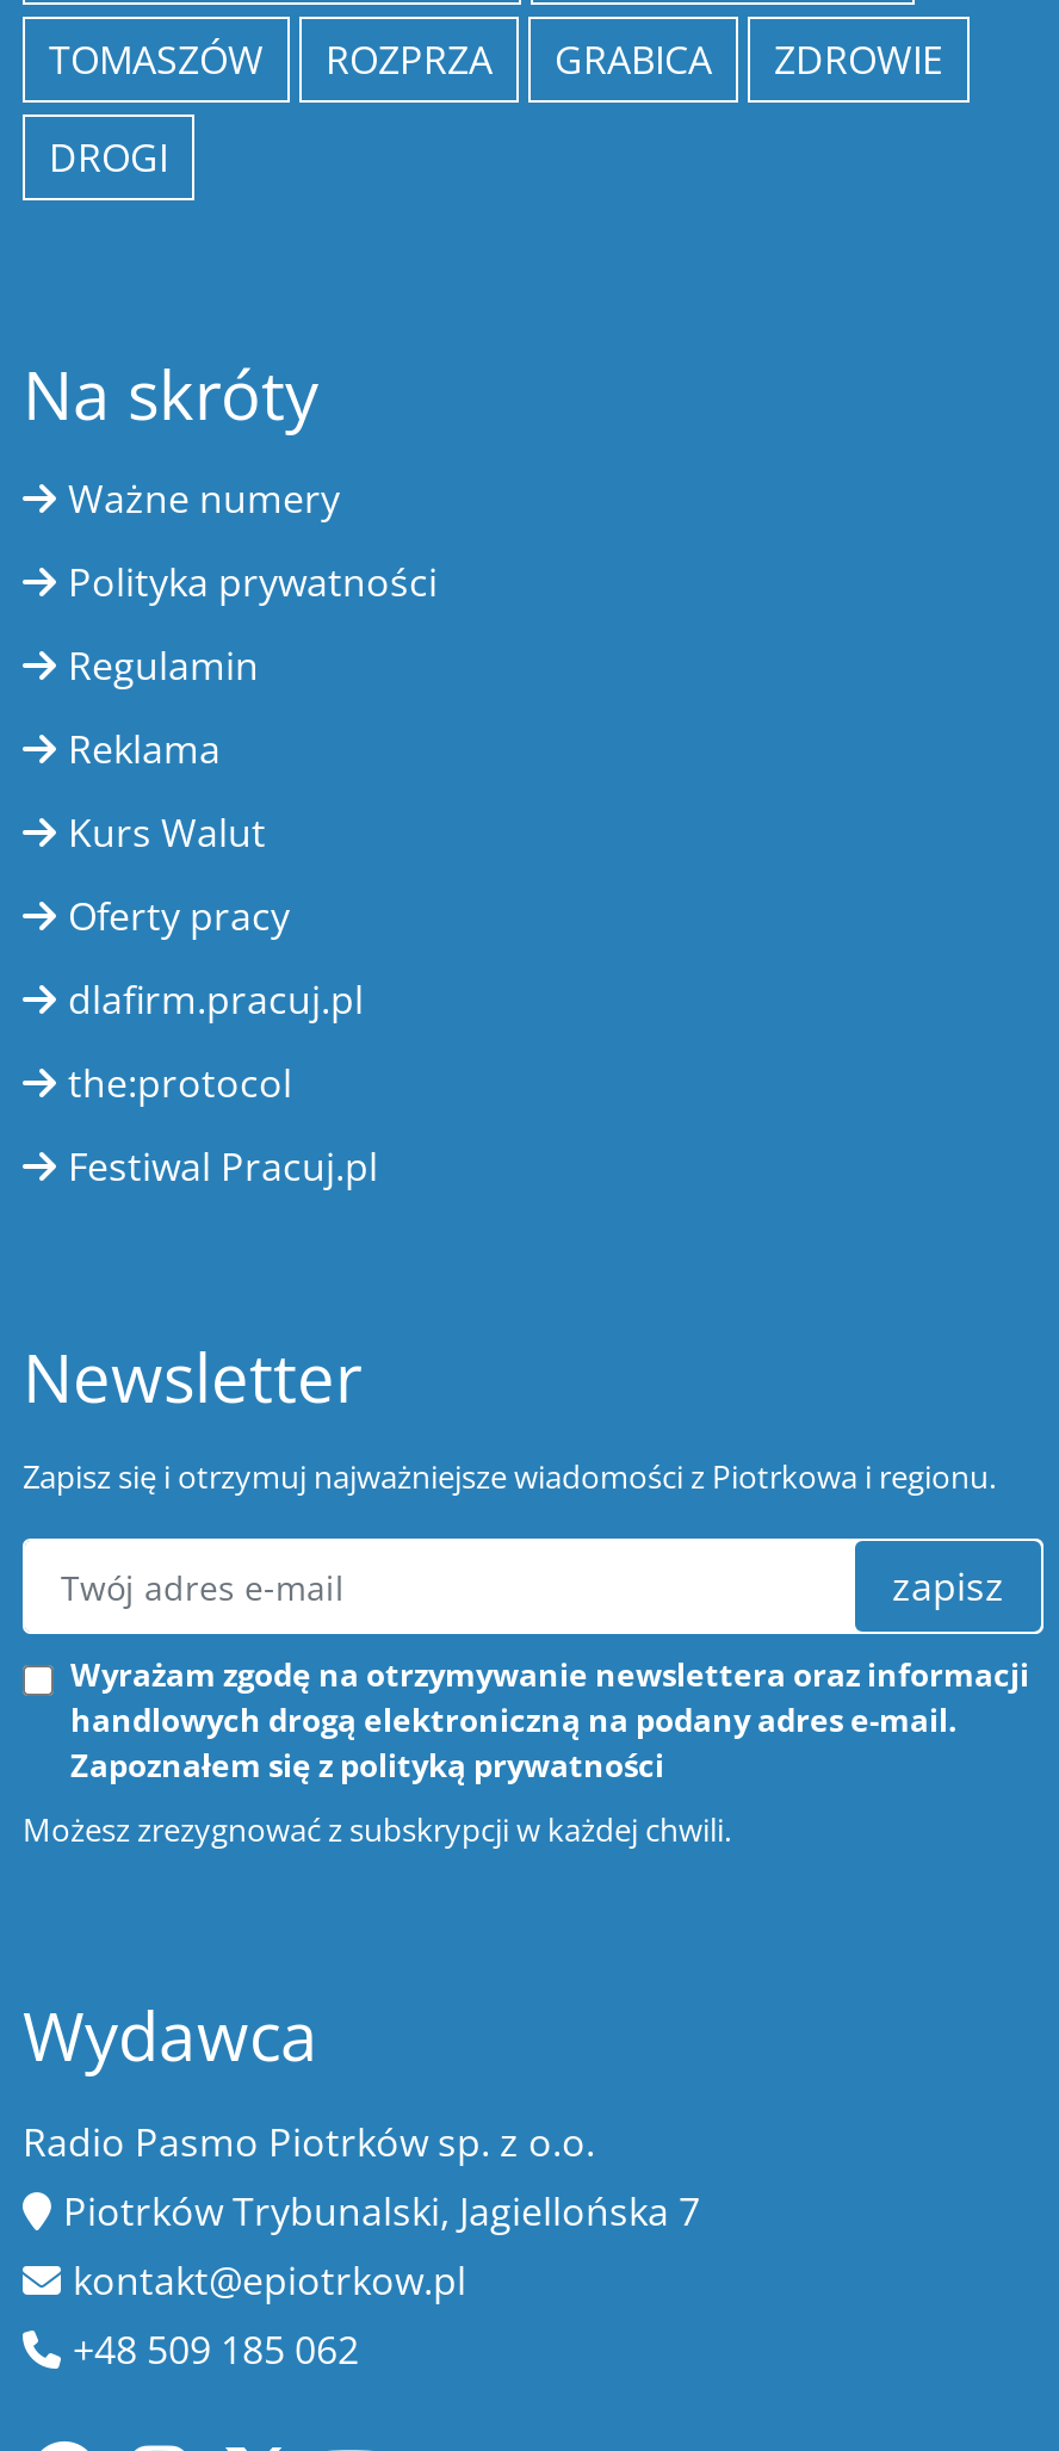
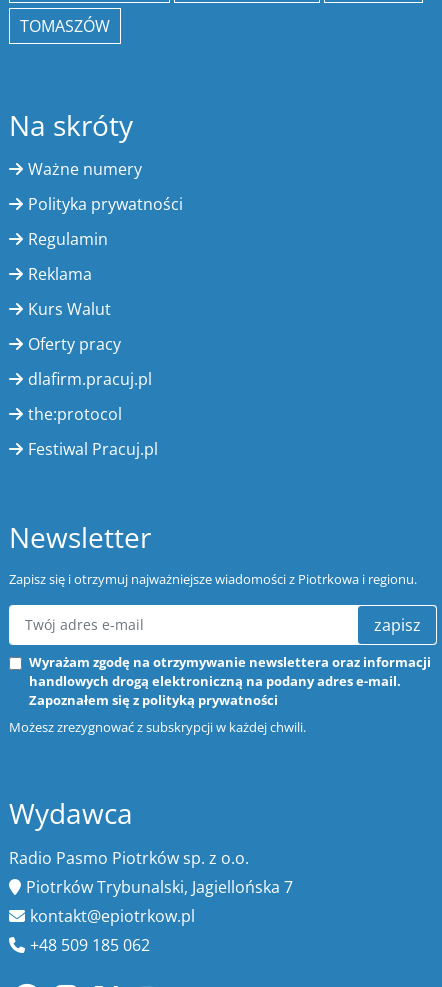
- ROZPRZA
- GRABICA
- ZDROWIE
- DROGI
